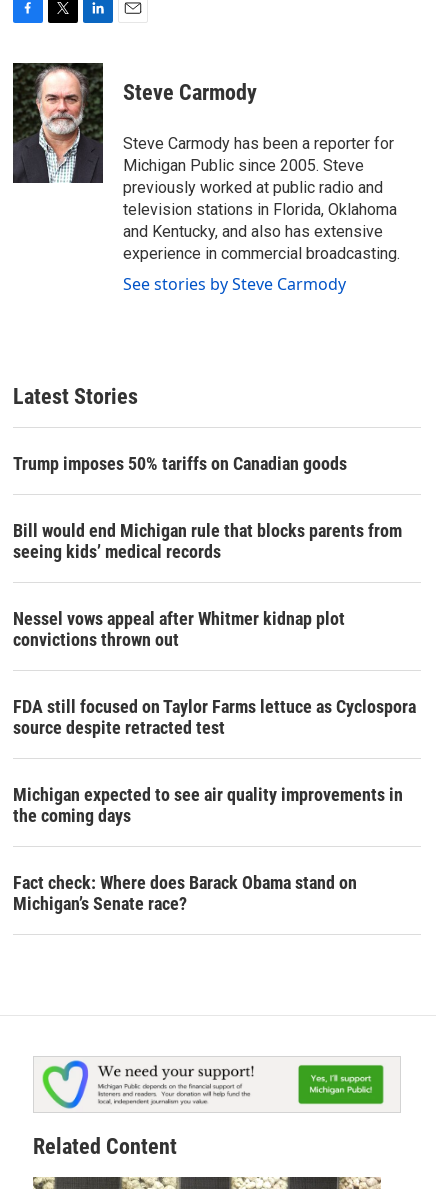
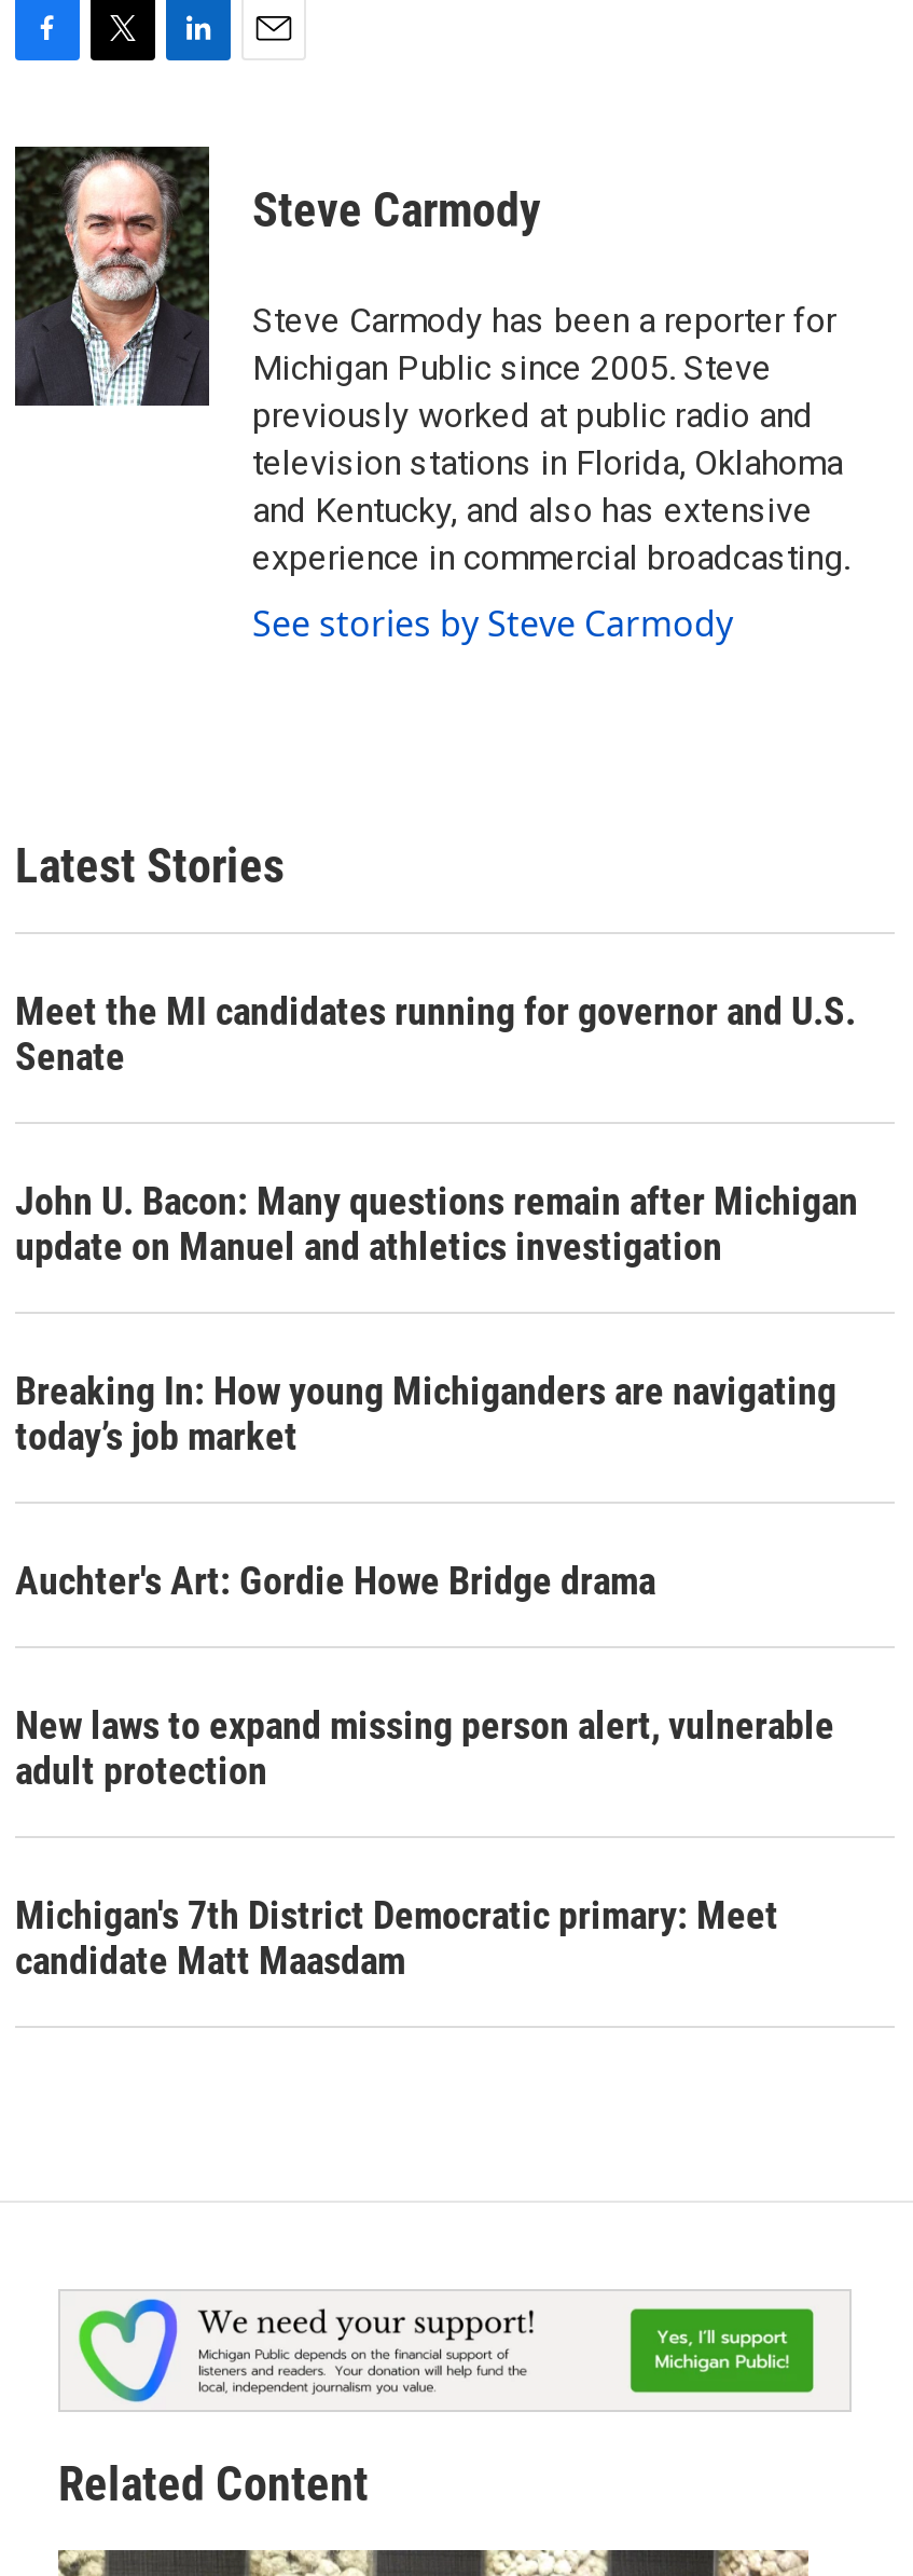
- Trump imposes 50% tariffs on Canadian goods
+ Meet the MI candidates running for governor and U.S.
+ Senate

- Bill would end Michigan rule that blocks parents from
- seeing kids’ medical records
+ John U. Bacon: Many questions remain after Michigan
+ update on Manuel and athletics investigation

- Nessel vows appeal after Whitmer kidnap plot
- convictions thrown out
+ Breaking In: How young Michiganders are navigating
+ today’s job market

- FDA still focused on Taylor Farms lettuce as Cyclospora
- source despite retracted test
+ Auchter's Art: Gordie Howe Bridge drama

- Michigan expected to see air quality improvements in
- the coming days
+ New laws to expand missing person alert, vulnerable
+ adult protection

- Fact check: Where does Barack Obama stand on
- Michigan’s Senate race?
+ Michigan's 7th District Democratic primary: Meet
+ candidate Matt Maasdam
